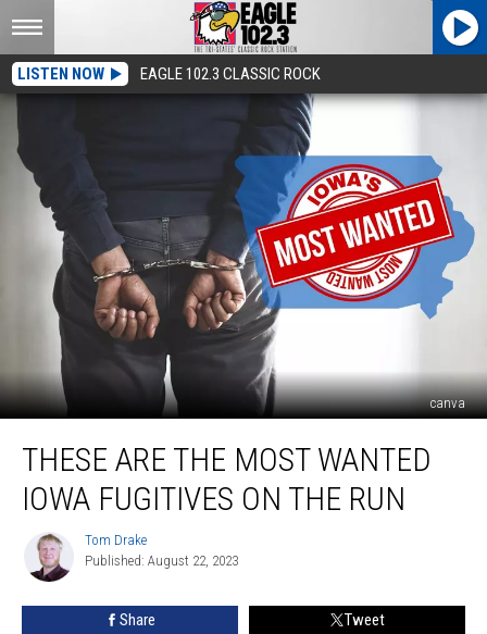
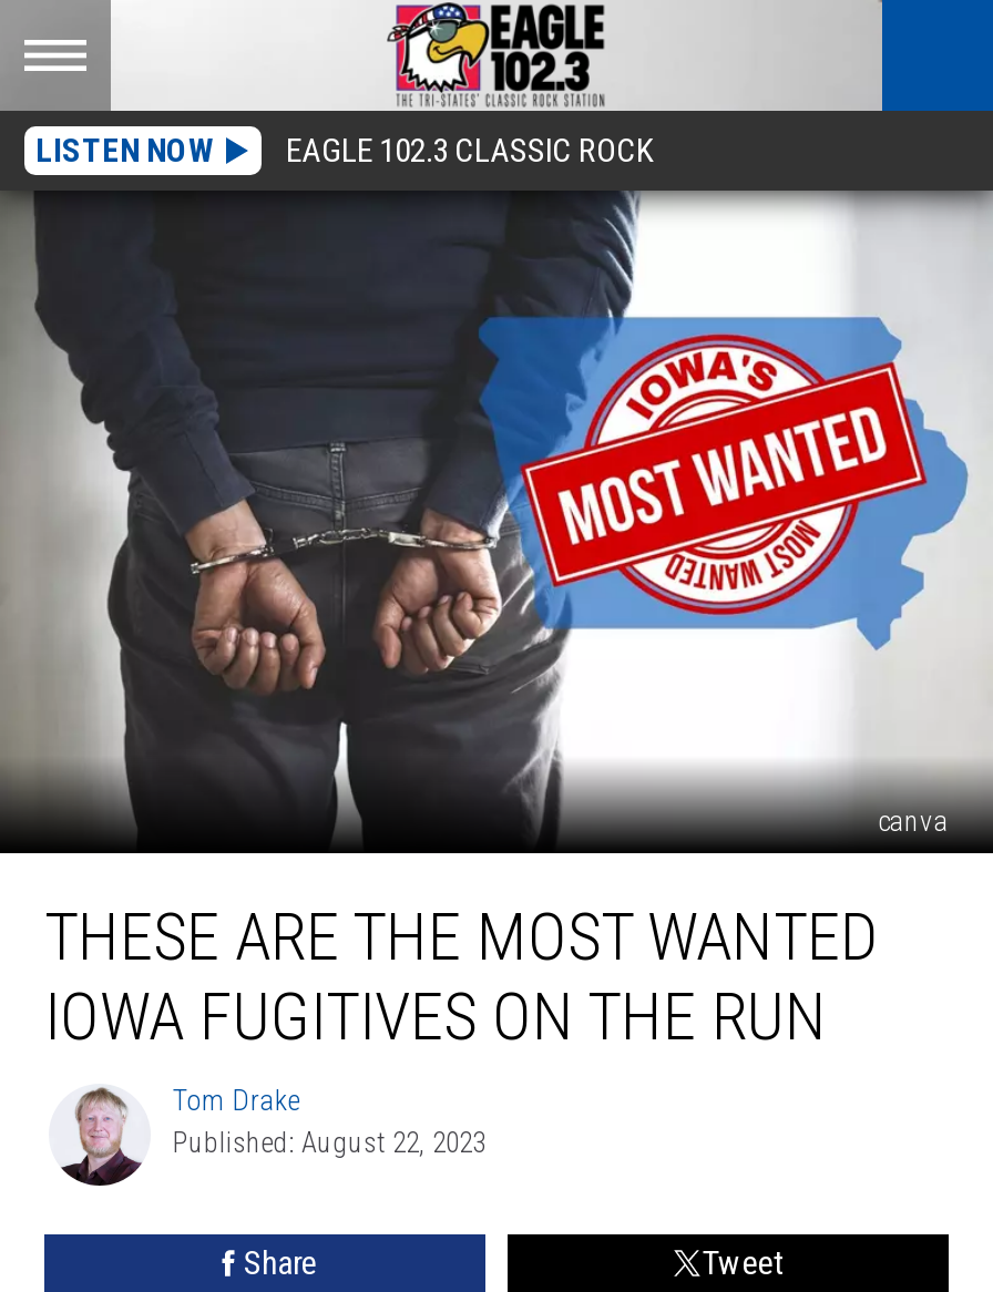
- [image]
